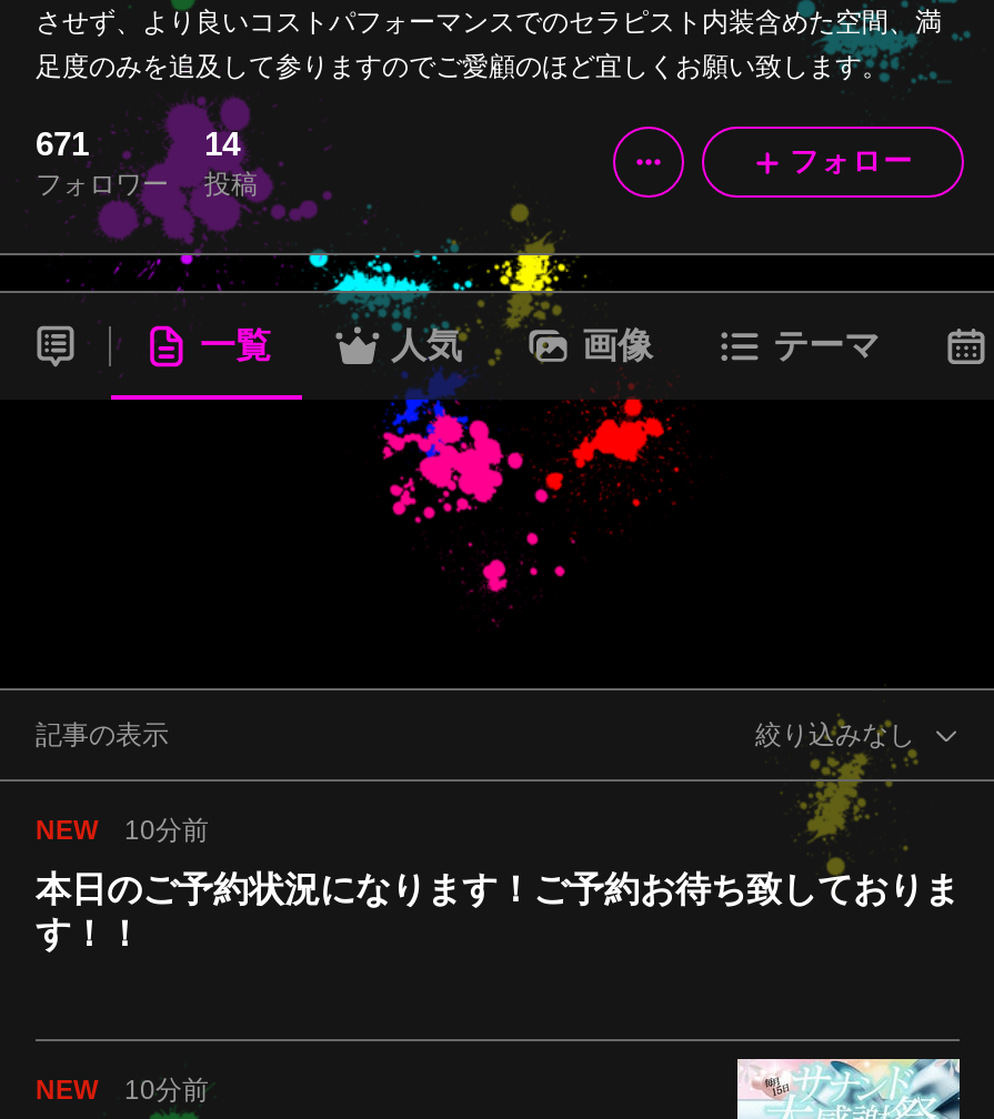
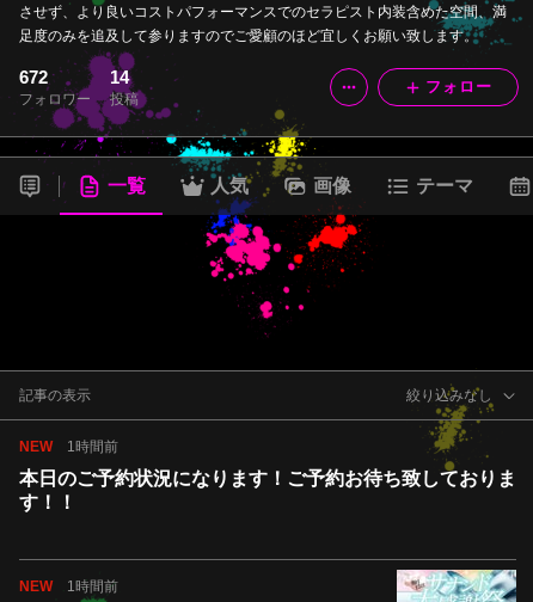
- 671
+ 672

- NEW 10分前
+ NEW 1時間前

- NEW 10分前
+ NEW 1時間前
